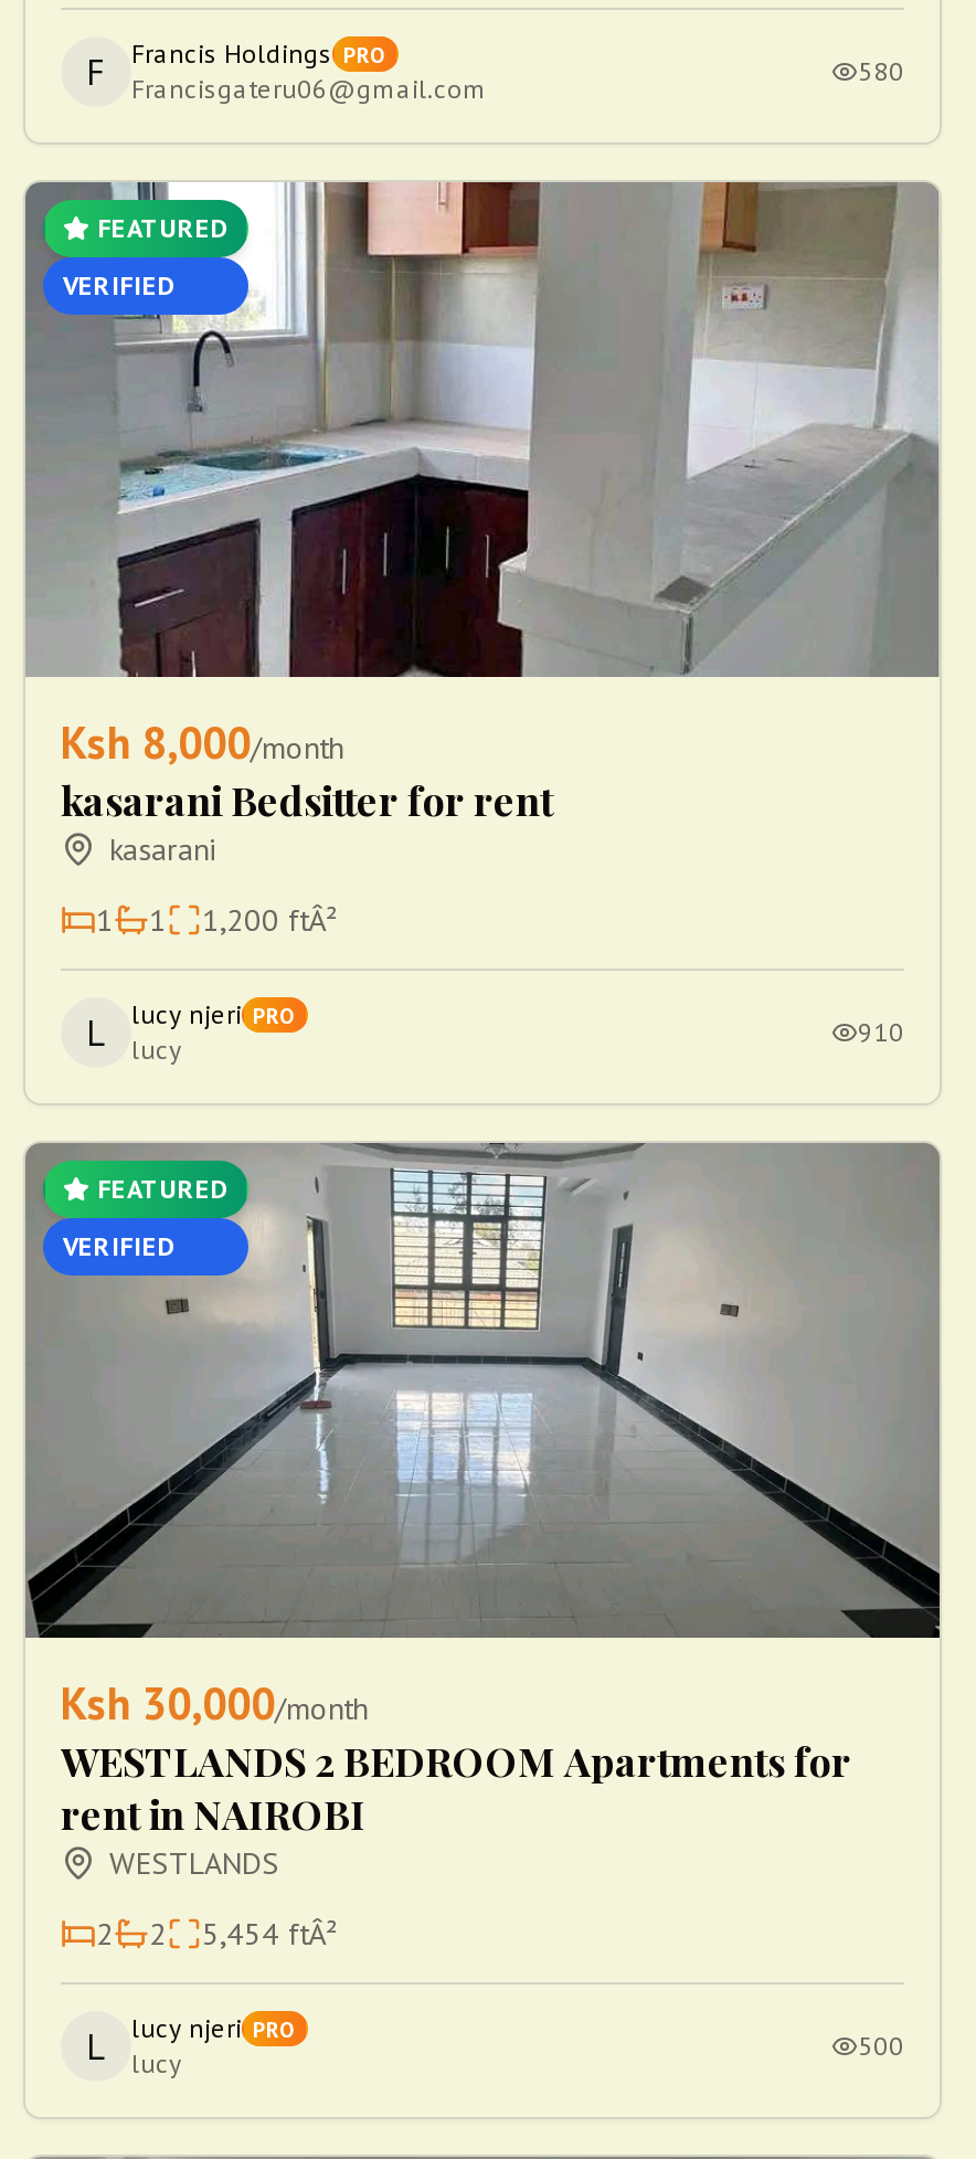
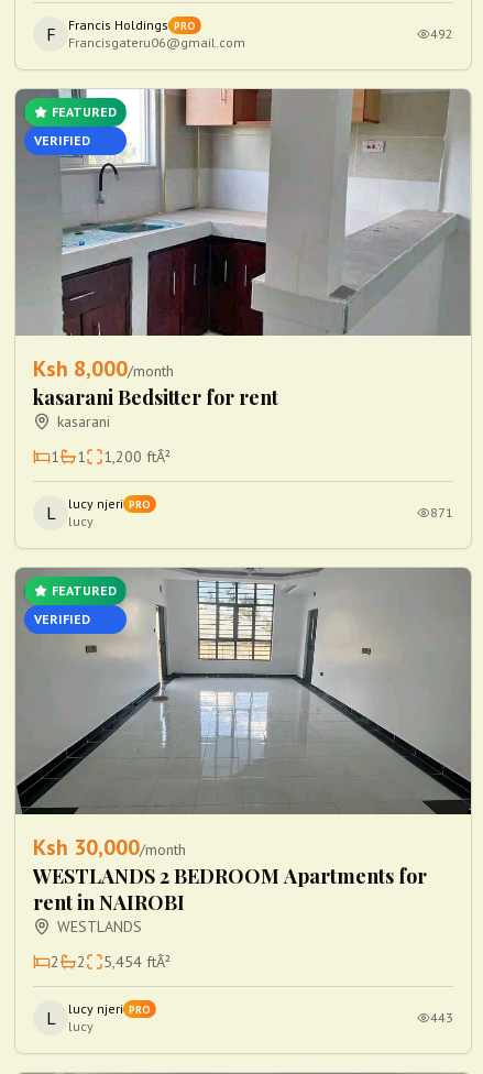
- 580
+ 492

- 910
+ 871

- 500
+ 443
